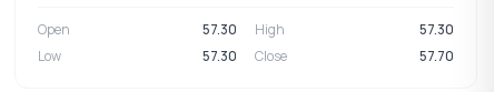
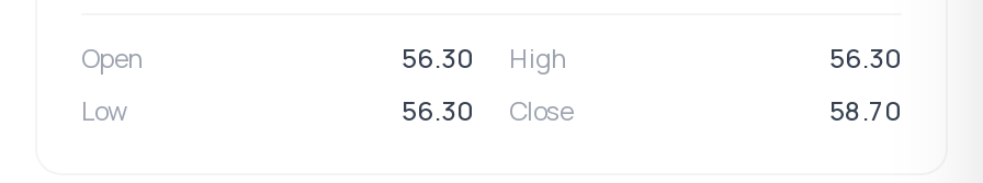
- 57.30 High
+ 56.30 High

- 57.30
+ 56.30

- 57.30 Close
+ 56.30 Close

- 57.70
+ 58.70
